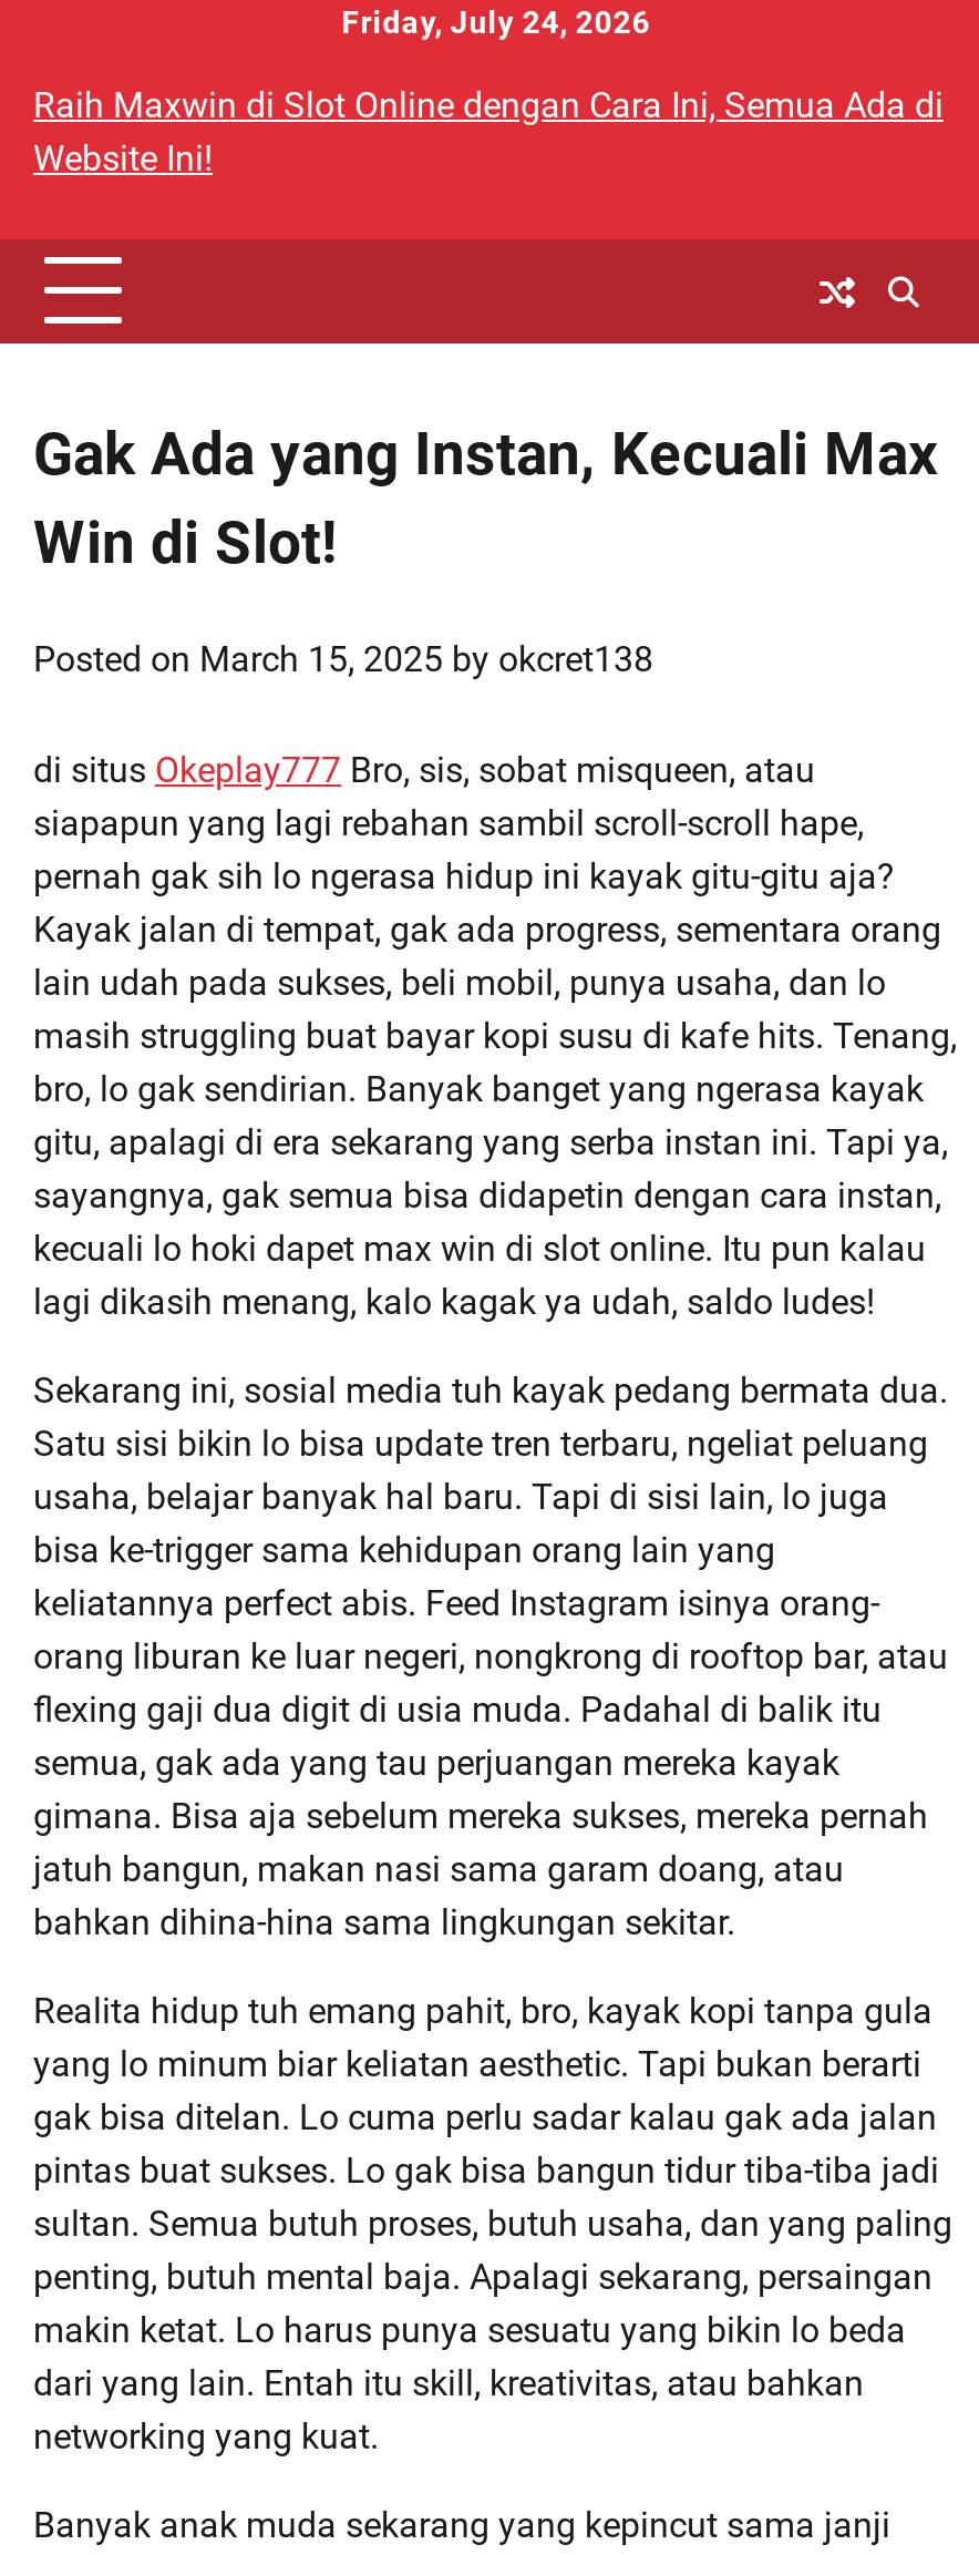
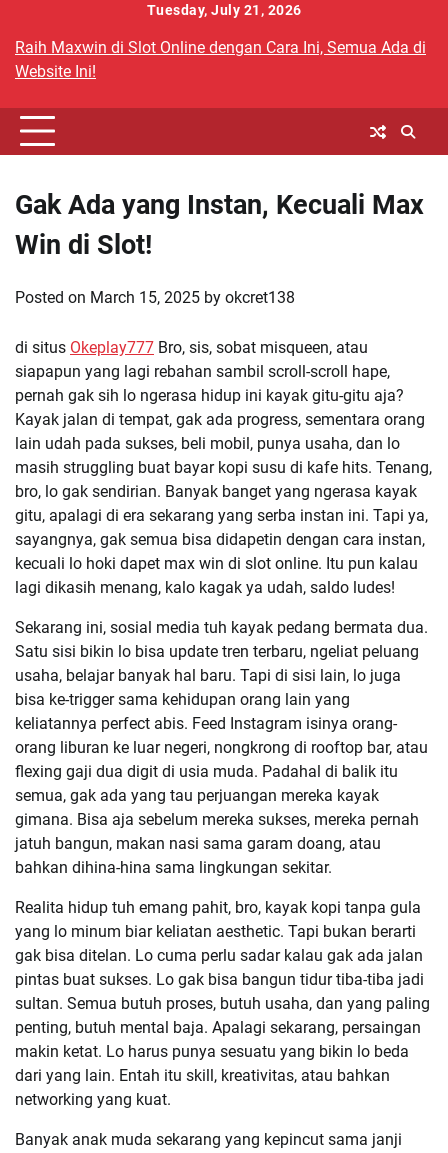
- Friday, July 24, 2026
+ Tuesday, July 21, 2026
